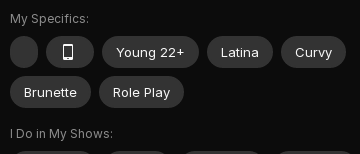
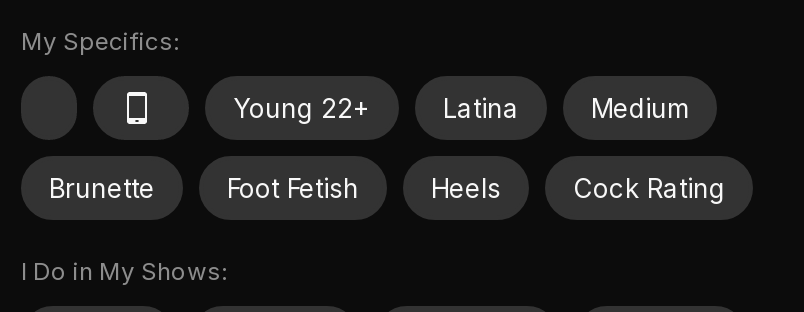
- Curvy
+ Medium

- Role Play
+ Foot Fetish
+ Heels
+ Cock Rating
